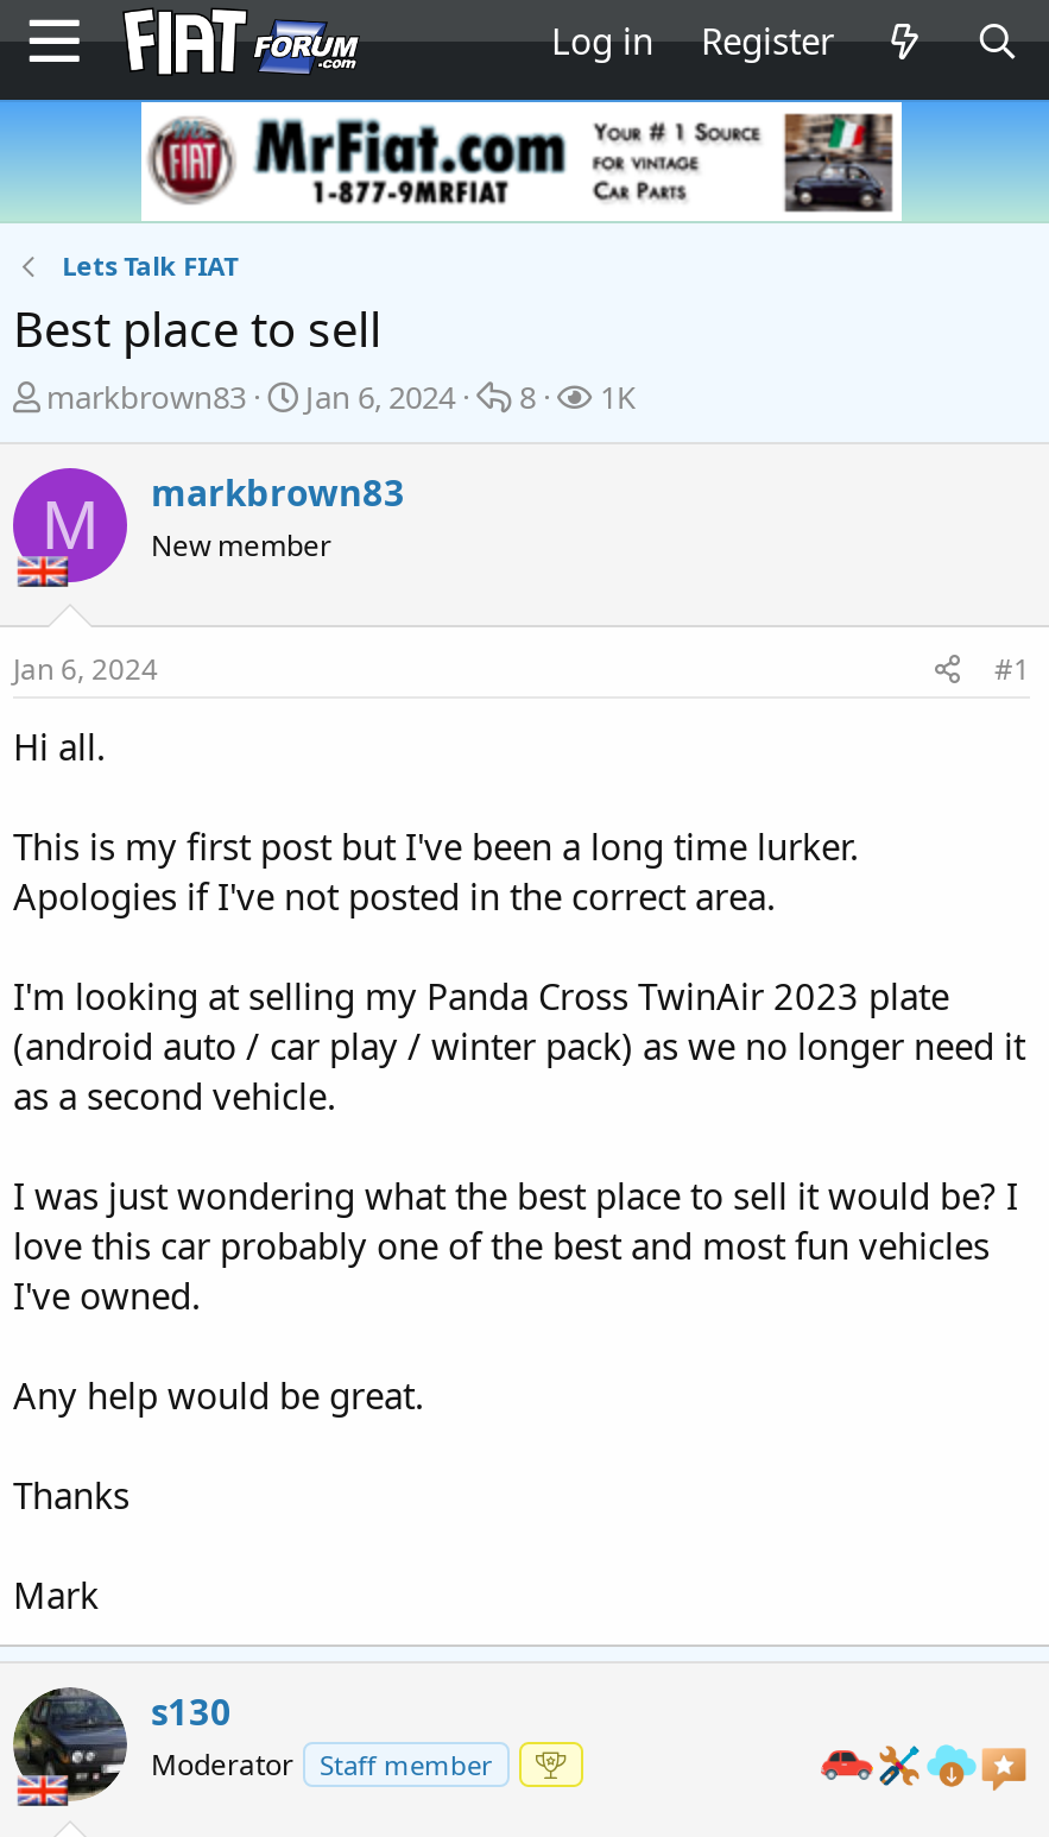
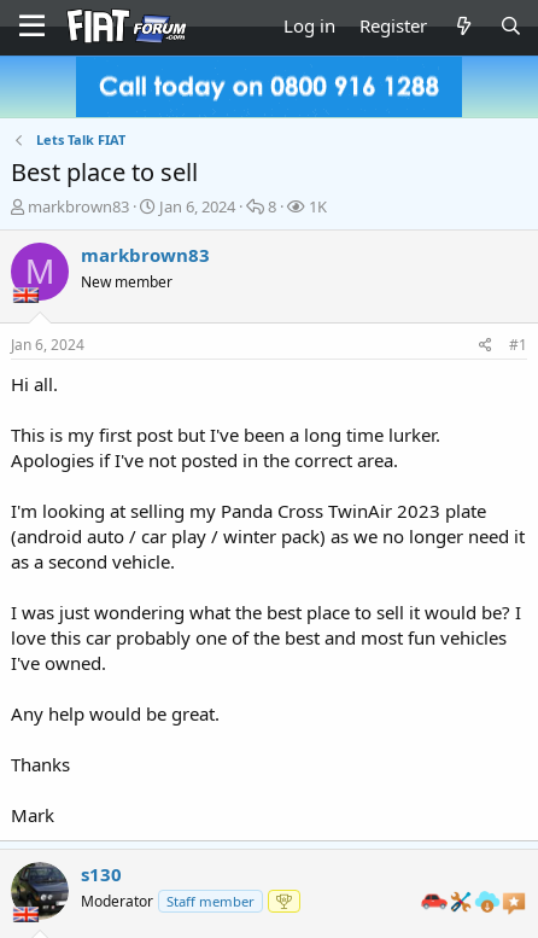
- [image]
+ [image]
